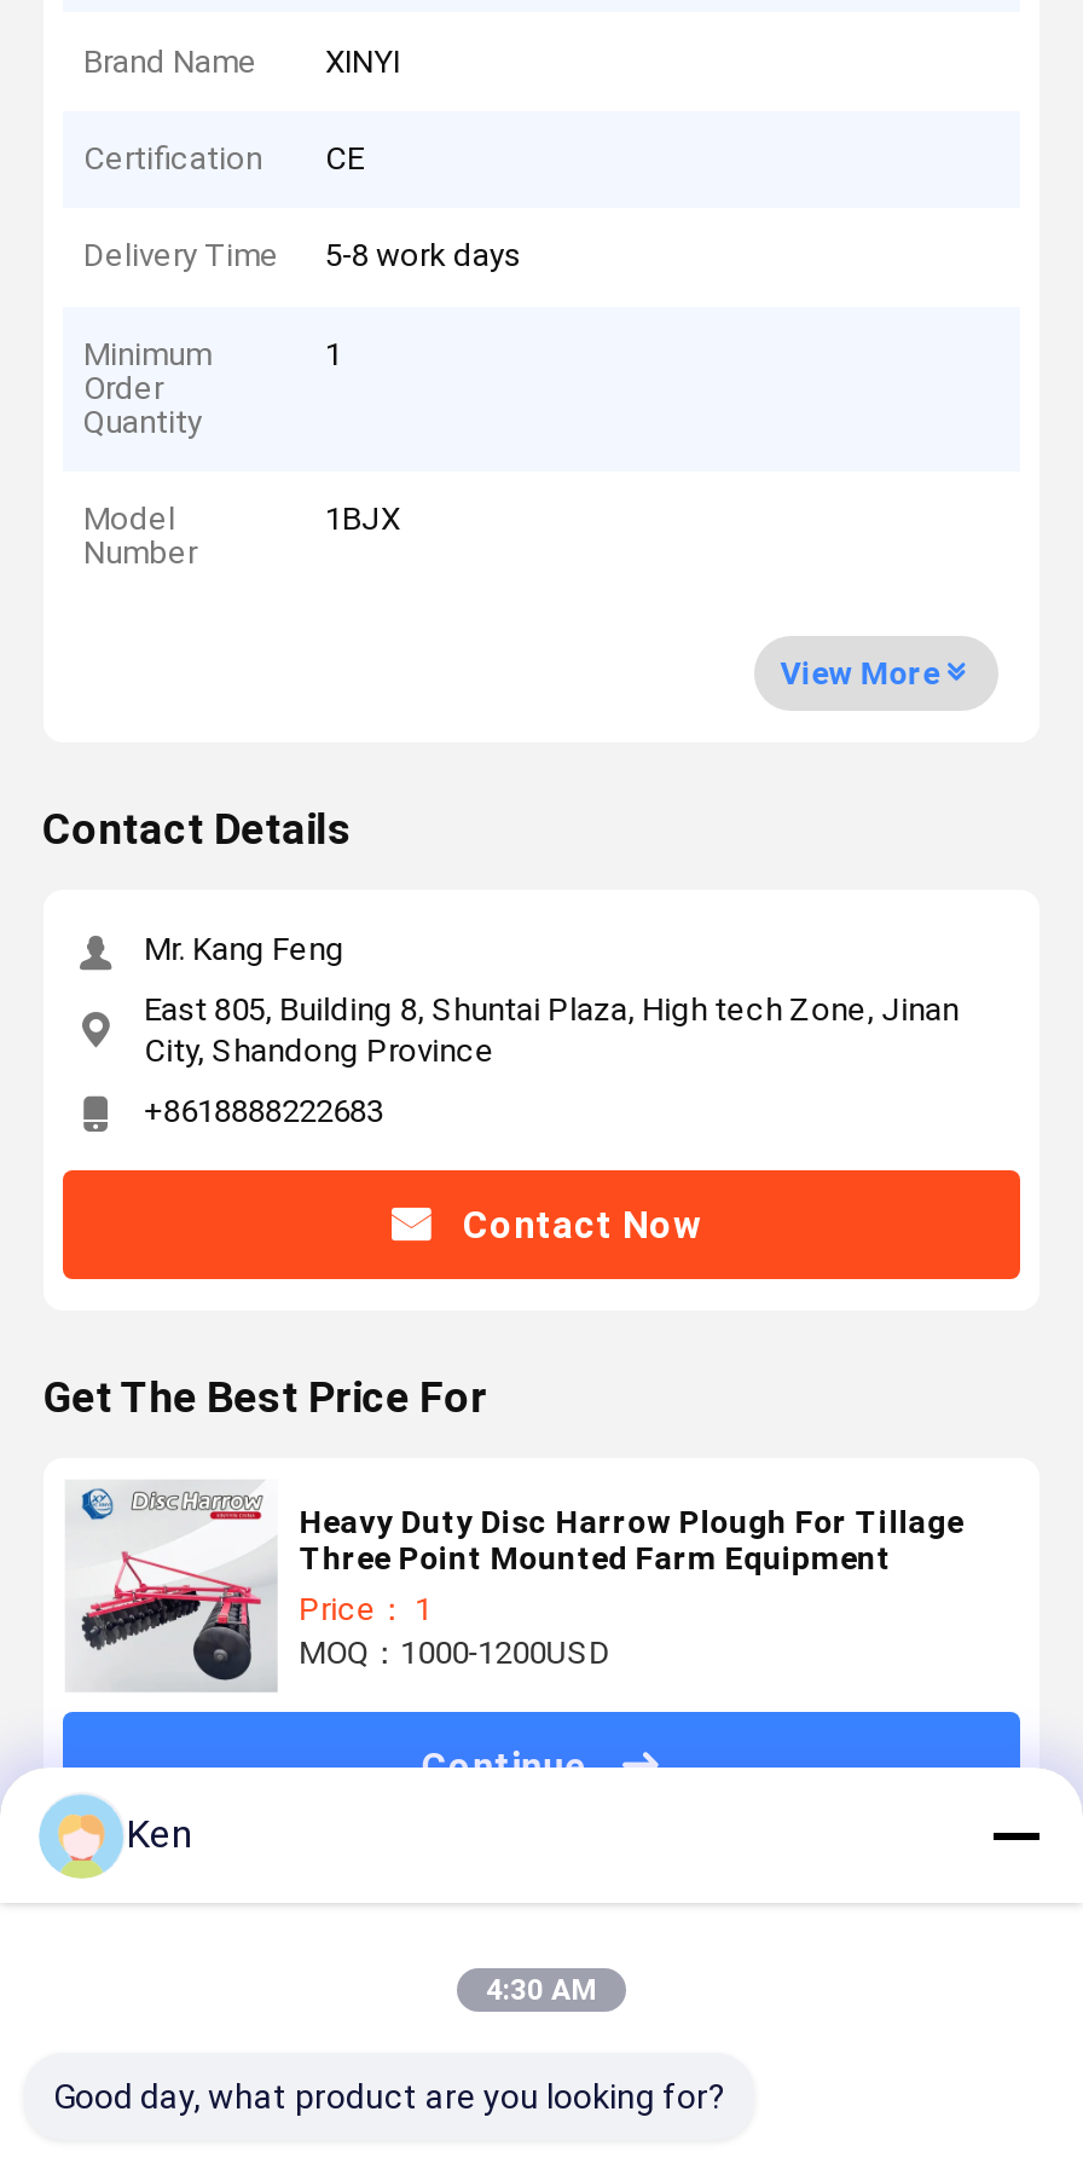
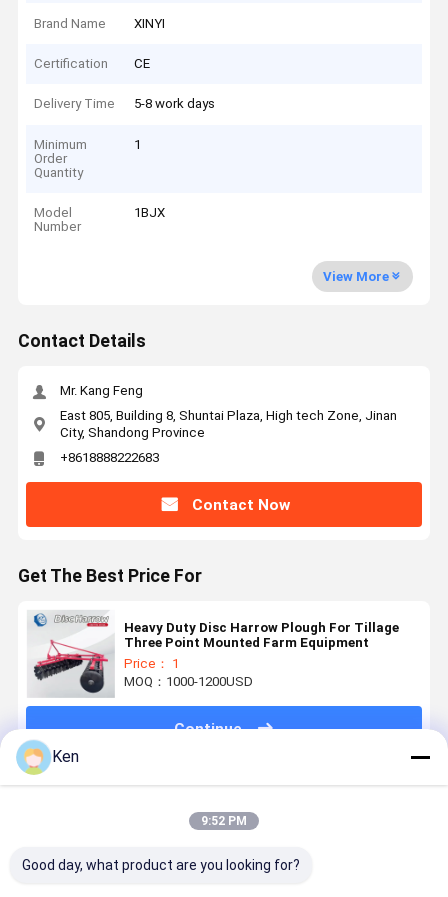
- 4:30 AM
+ 9:52 PM
